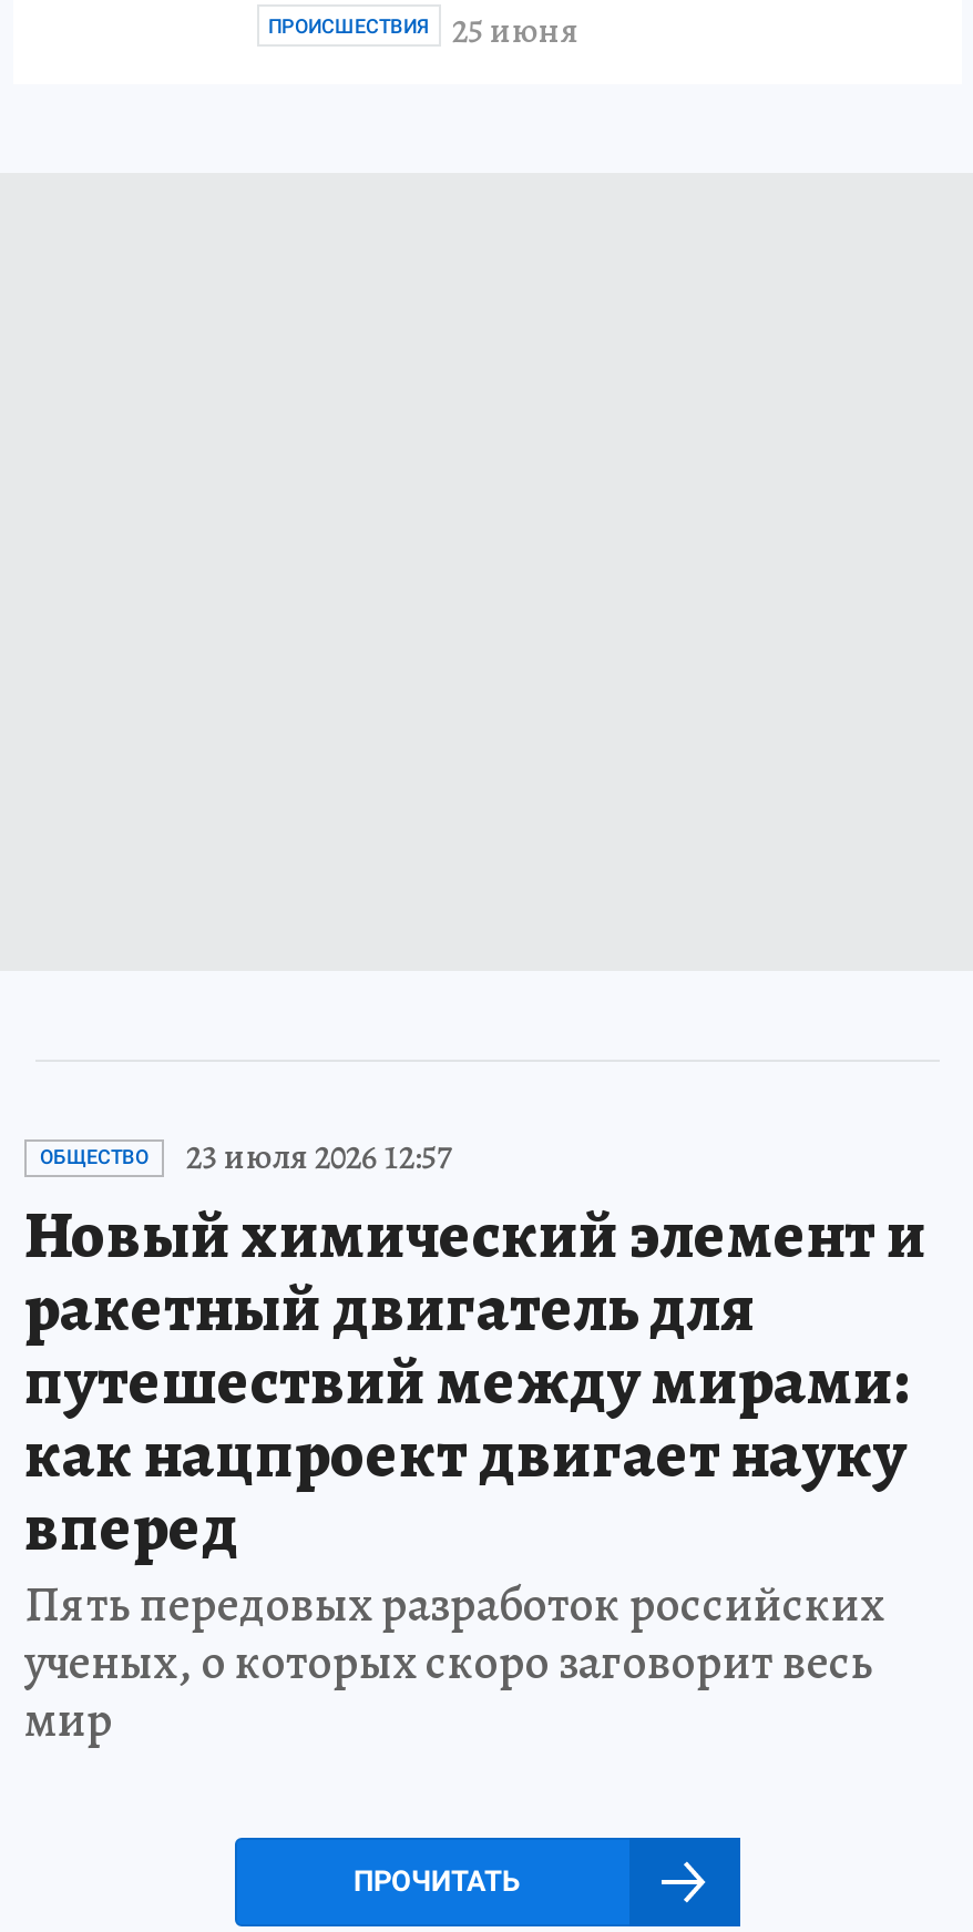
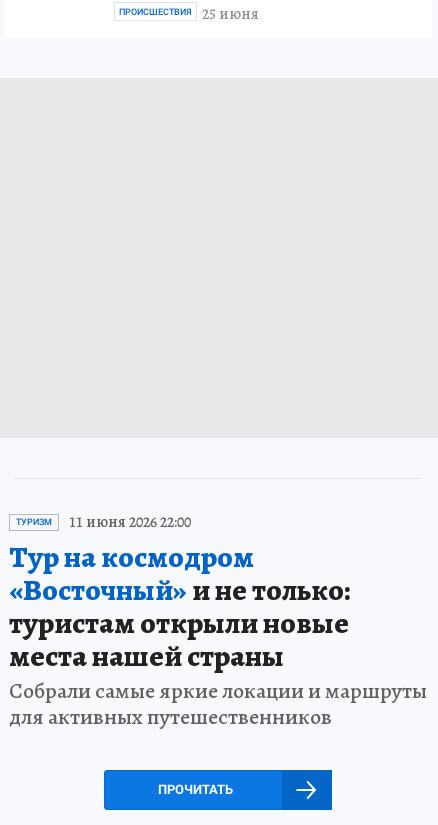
- ОБЩЕСТВО
- 23 июля 2026 12:57
- Новый химический элемент и
- ракетный двигатель для
- путешествий между мирами:
- как нацпроект двигает науку
- вперед
- Пять передовых разработок российских
- ученых, о которых скоро заговорит весь
- мир
+ ТУРИЗМ
+ 11 июня 2026 22:00
+ Тур на космодром
+ «Восточный»и не только:
+ туристам открыли новые
+ места нашей страны
+ Собрали самые яркие локации и маршруты
+ для активных путешественников
